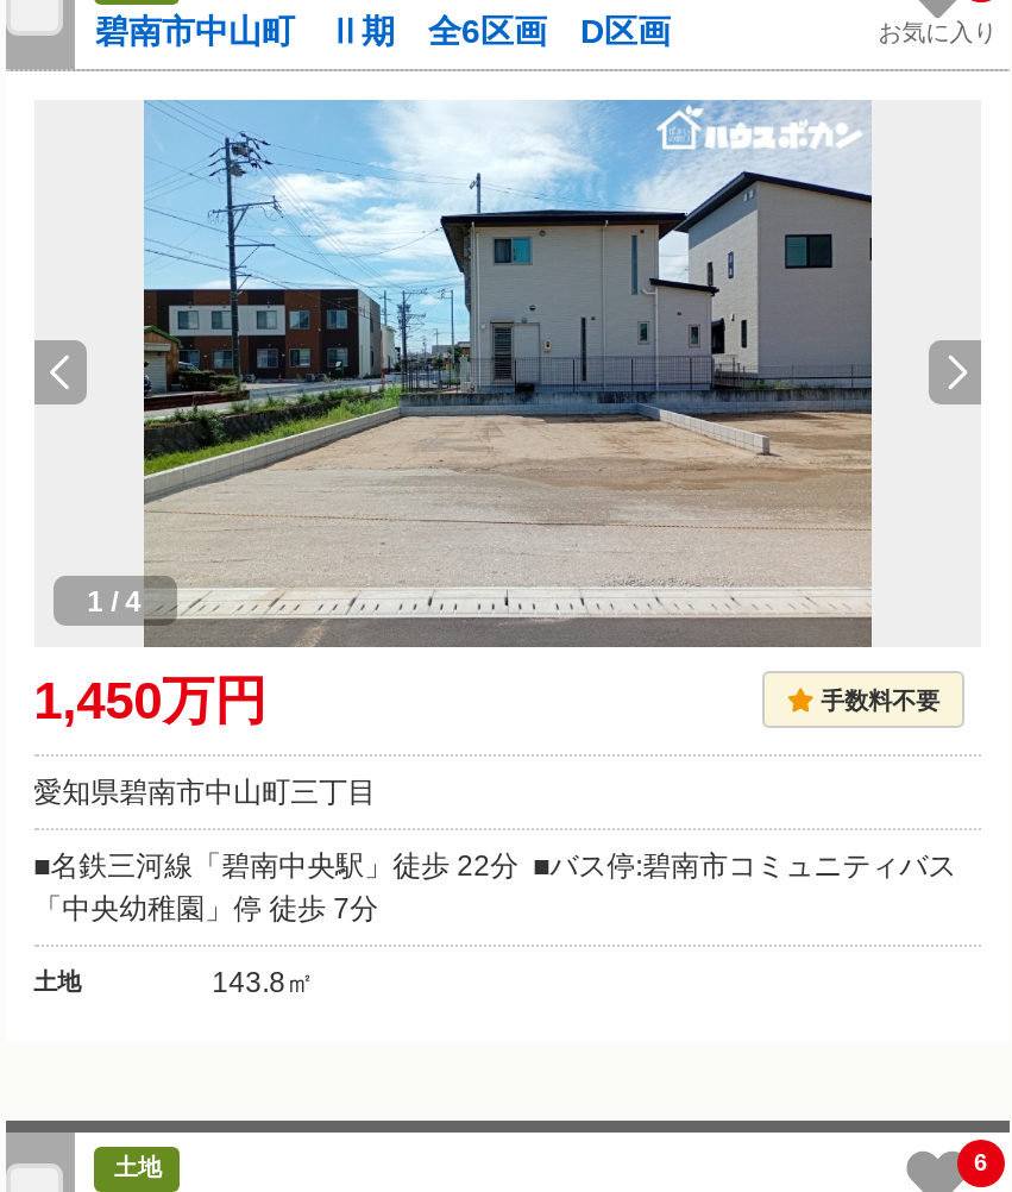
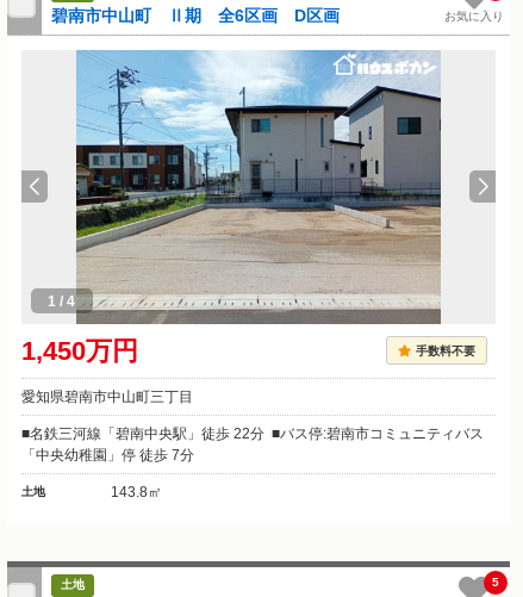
- 6
+ 5
